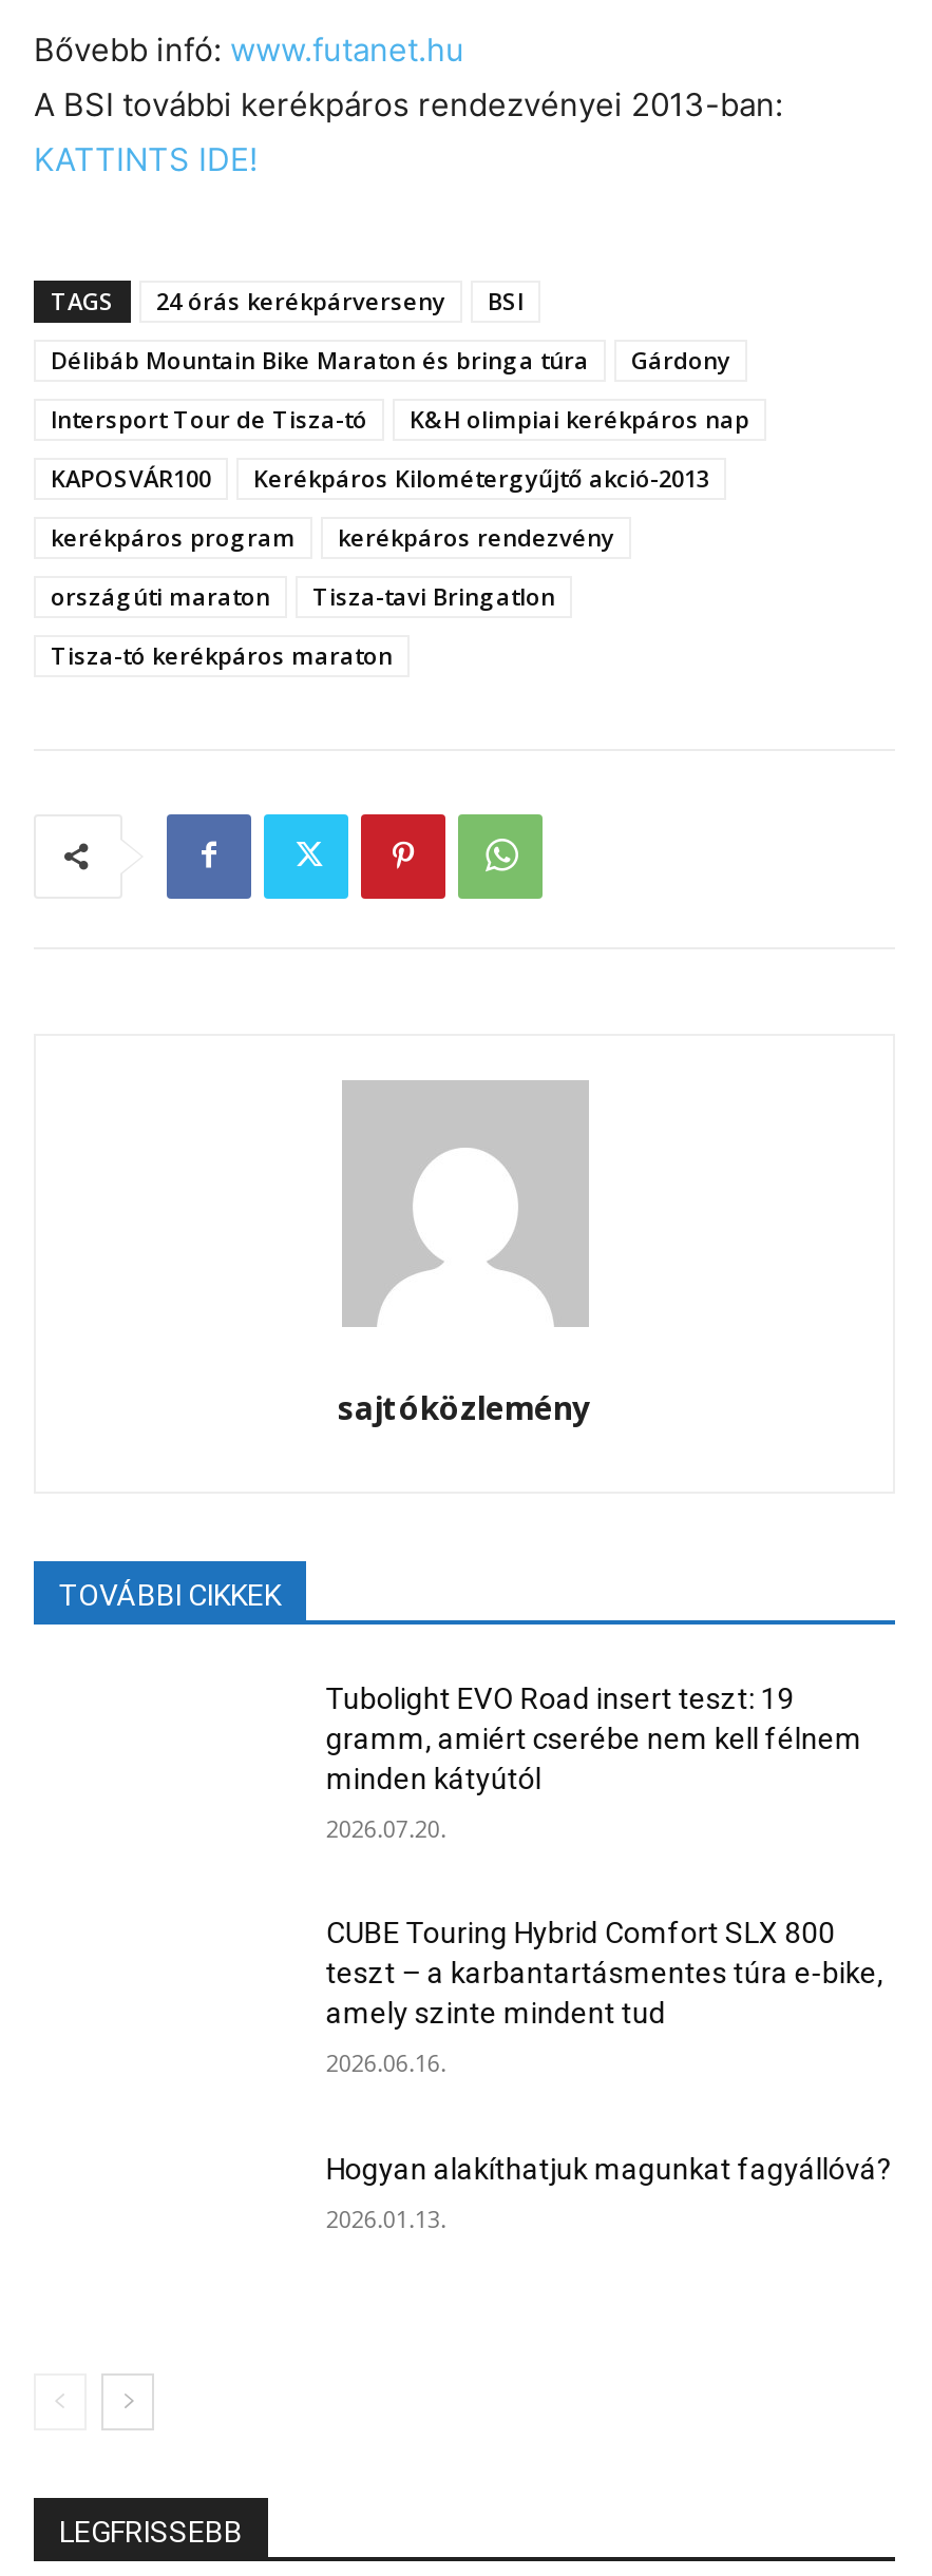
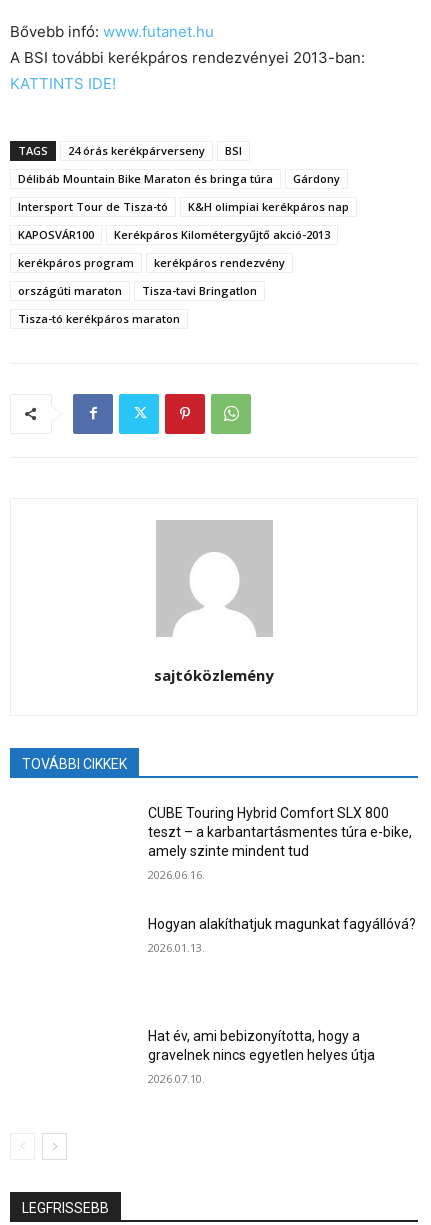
- Tubolight EVO Road insert teszt: 19
- gramm, amiért cserébe nem kell félnem
- minden kátyútól
- 2026.07.20.

moved up: CUBE Touring Hybrid Comfort SLX 800 | teszt – a karbantartásmentes túra e-bike, | amely szinte mindent tud | 2026.06.16. | Hogyan alakíthatjuk magunkat fagyállóvá? | 2026.01.13.

+ Hat év, ami bebizonyította, hogy a
+ gravelnek nincs egyetlen helyes útja
+ 2026.07.10.
